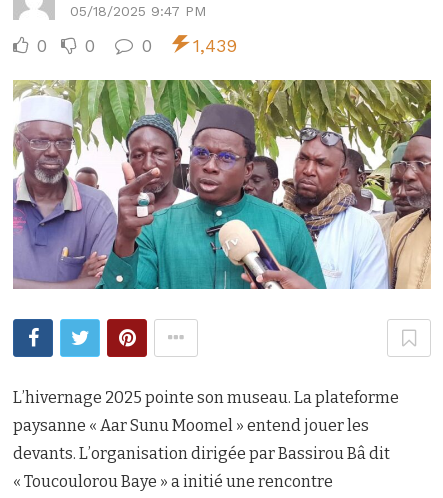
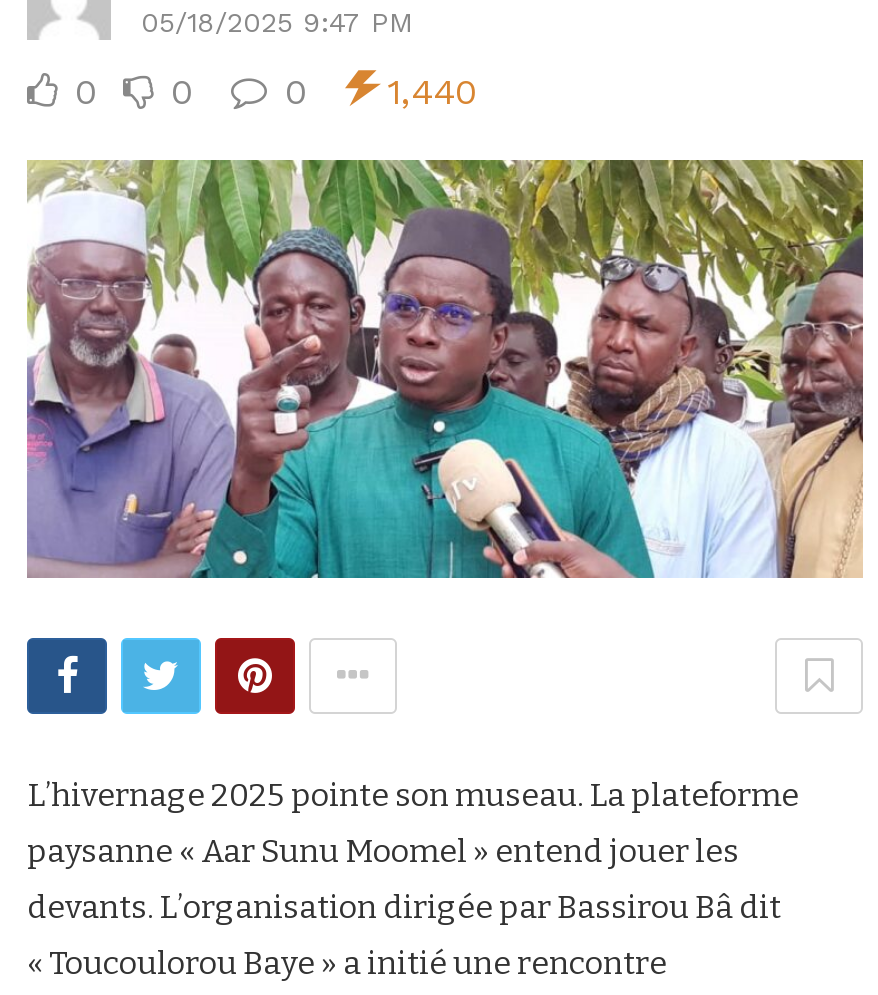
- 1,439
+ 1,440
